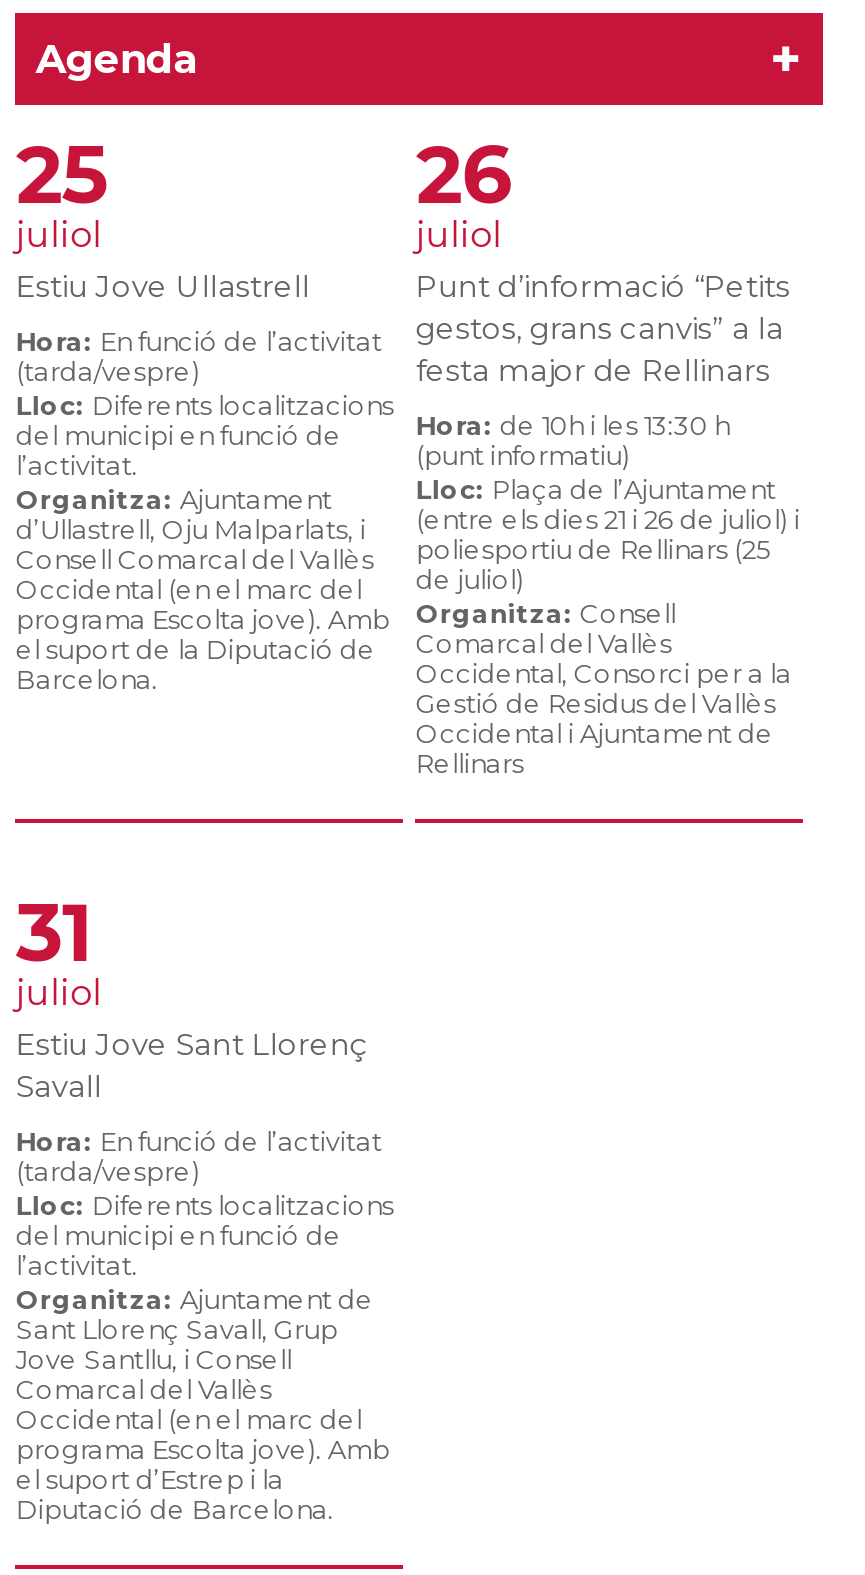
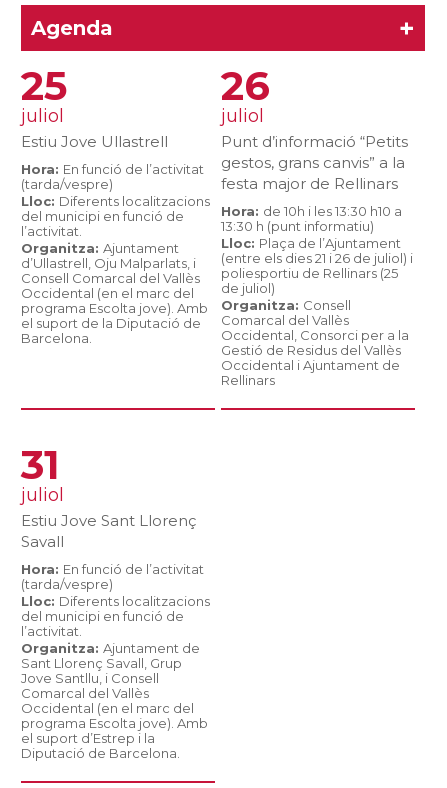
- Hora: de 10h i les 13:30 h
- (punt informatiu)
+ Hora: de 10h i les 13:30 h10 a
+ 13:30 h (punt informatiu)
